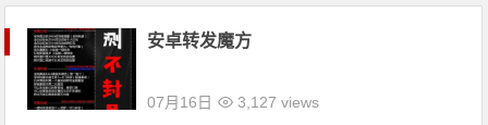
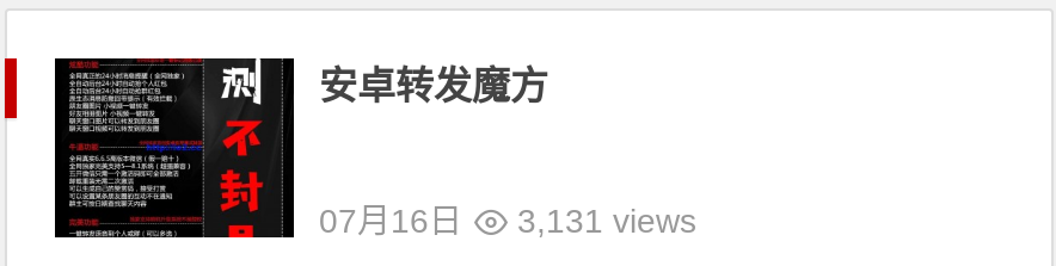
- 07月16日 3,127 views
+ 07月16日 3,131 views
